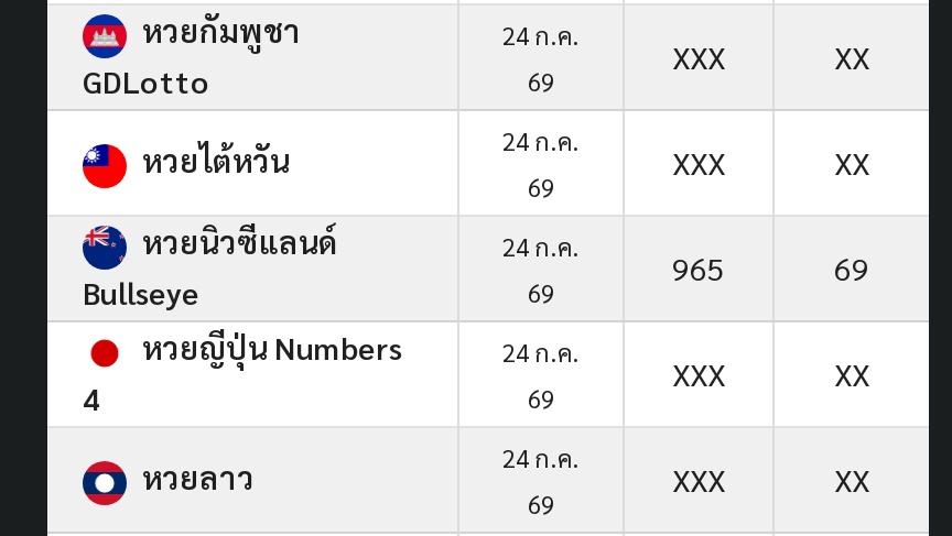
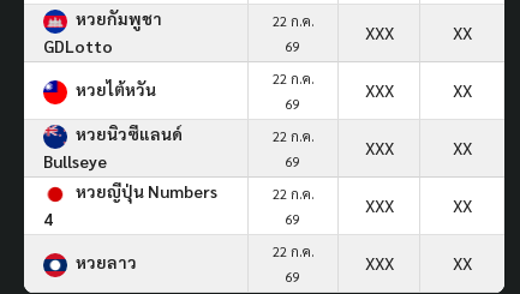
- 24 ก.ค.
+ 22 ก.ค.

- 24 ก.ค.
+ 22 ก.ค.

- 24 ก.ค.
+ 22 ก.ค.

- 965
- 69
+ XXX
+ XX

- 24 ก.ค.
+ 22 ก.ค.

- 24 ก.ค.
+ 22 ก.ค.
